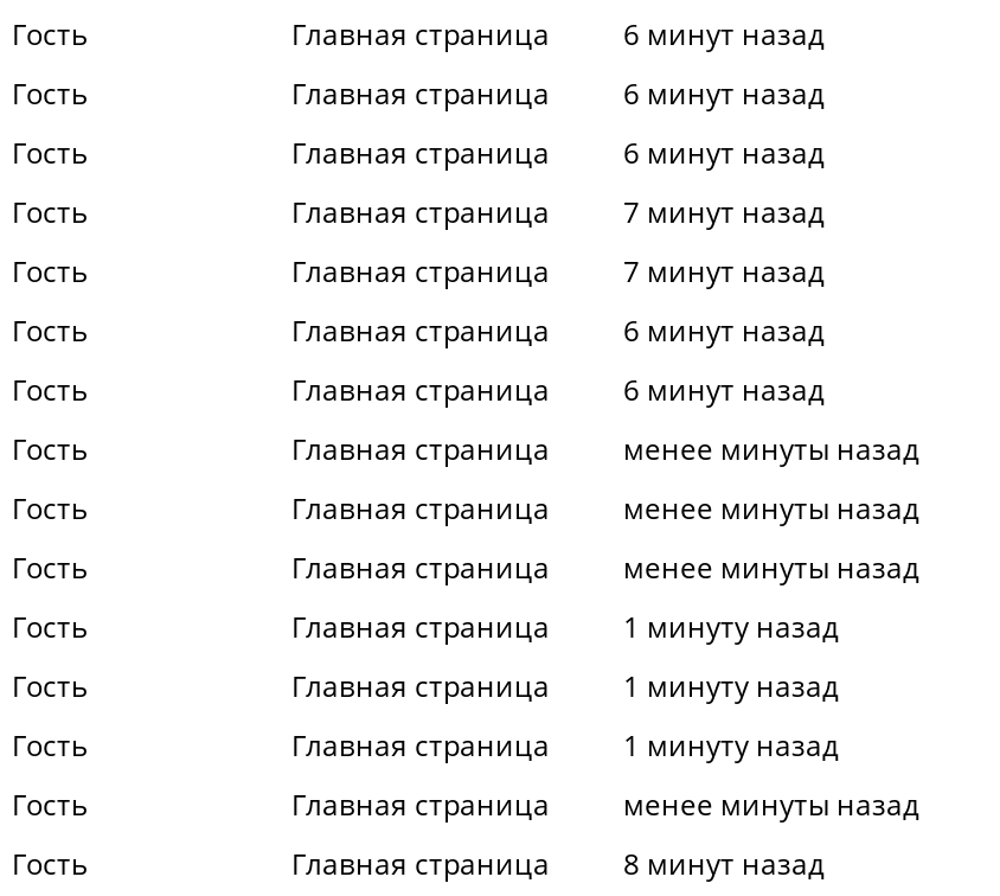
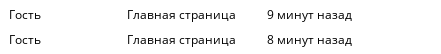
- 6 минут назад
- Гость
- Главная страница
- 6 минут назад
- Гость
- Главная страница
- 6 минут назад
- Гость
- Главная страница
- 7 минут назад
- Гость
- Главная страница
- 7 минут назад
- Гость
- Главная страница
- 6 минут назад
- Гость
- Главная страница
- 6 минут назад
- Гость
- Главная страница
- менее минуты назад
- Гость
- Главная страница
- менее минуты назад
- Гость
- Главная страница
- менее минуты назад
- Гость
- Главная страница
- 1 минуту назад
- Гость
- Главная страница
- 1 минуту назад
- Гость
- Главная страница
- 1 минуту назад
- Гость
- Главная страница
- менее минуты назад
+ 9 минут назад
